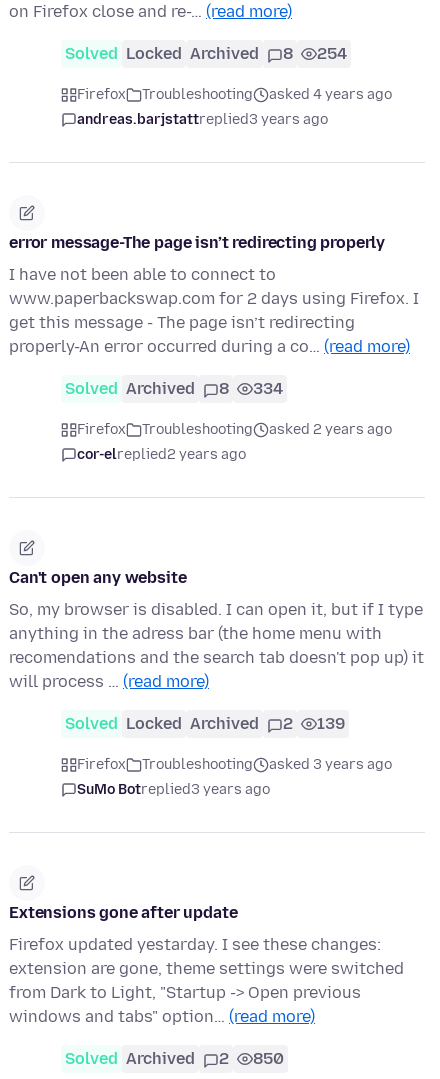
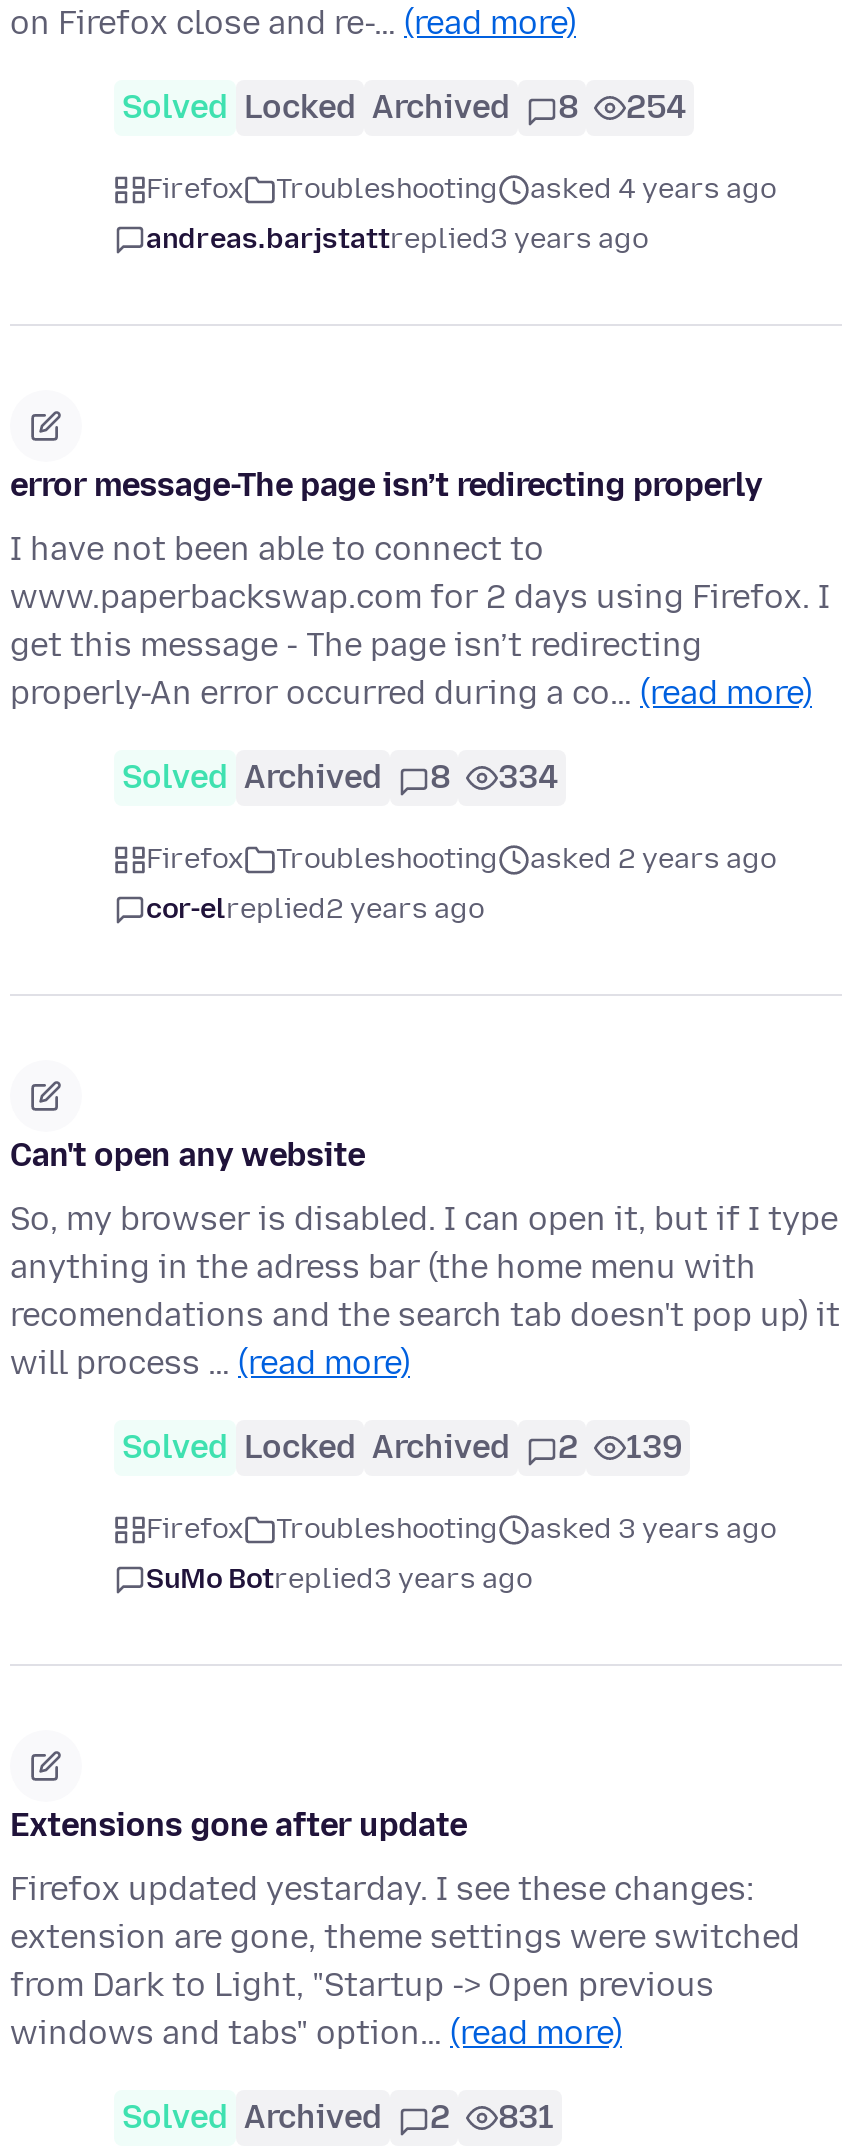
- Solved Archived 2 850
+ Solved Archived 2 831
